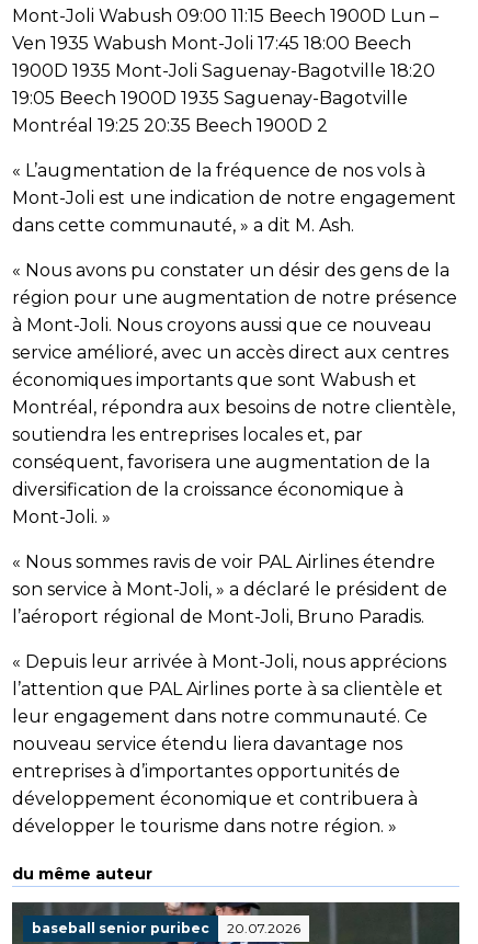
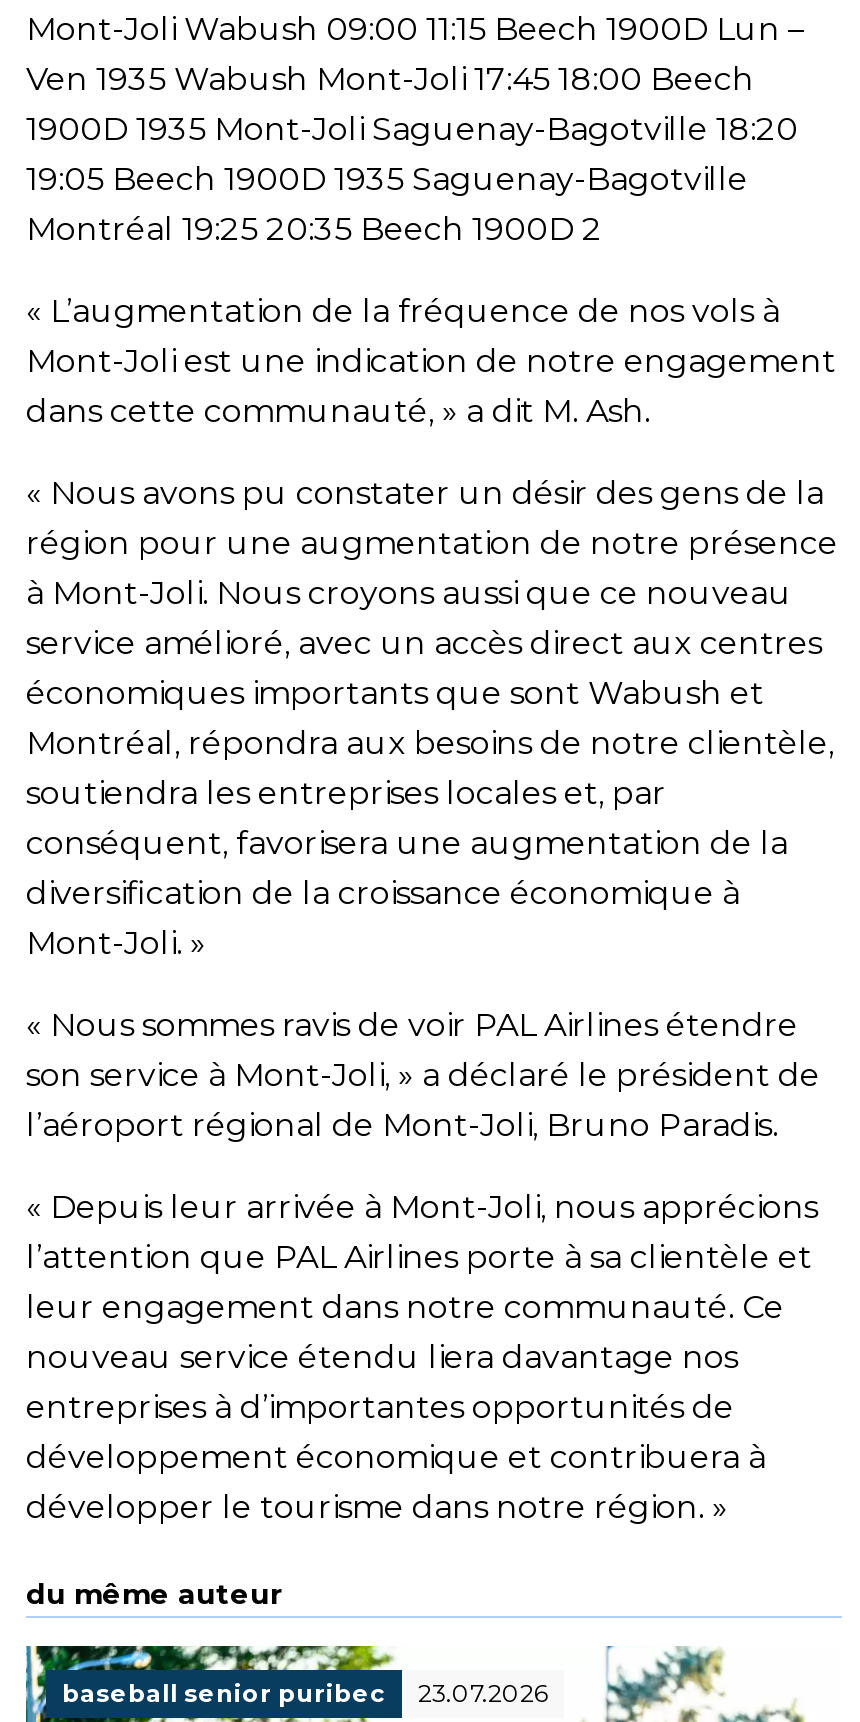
- baseball senior puribec 20.07.2026
+ baseball senior puribec 23.07.2026
